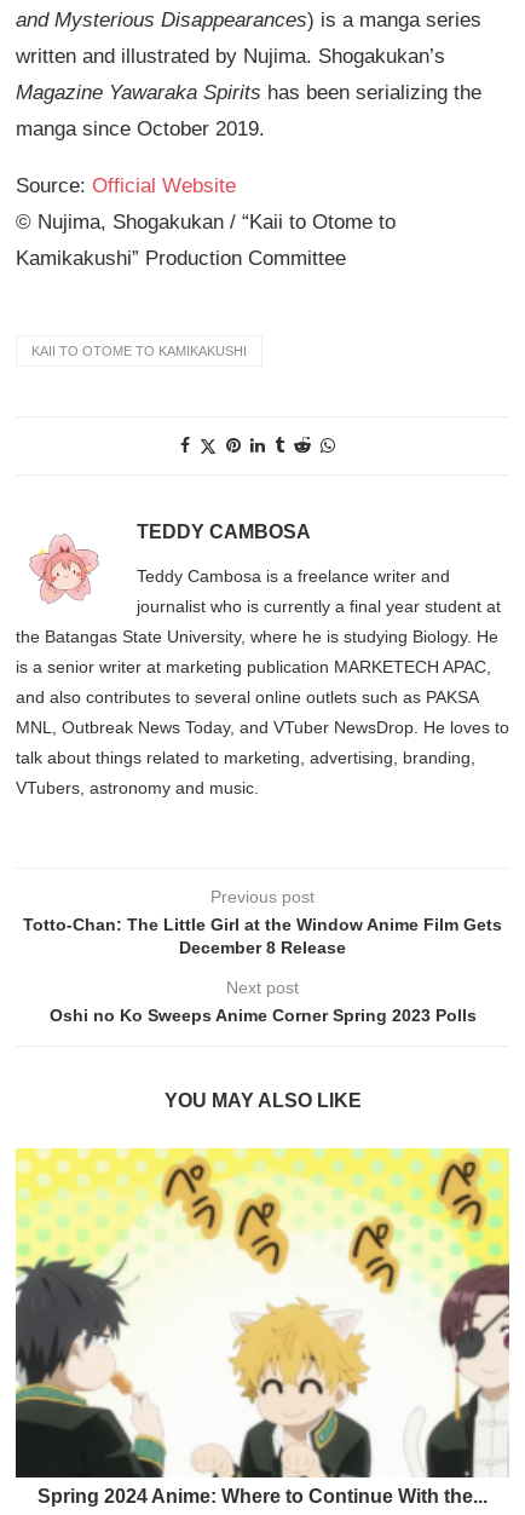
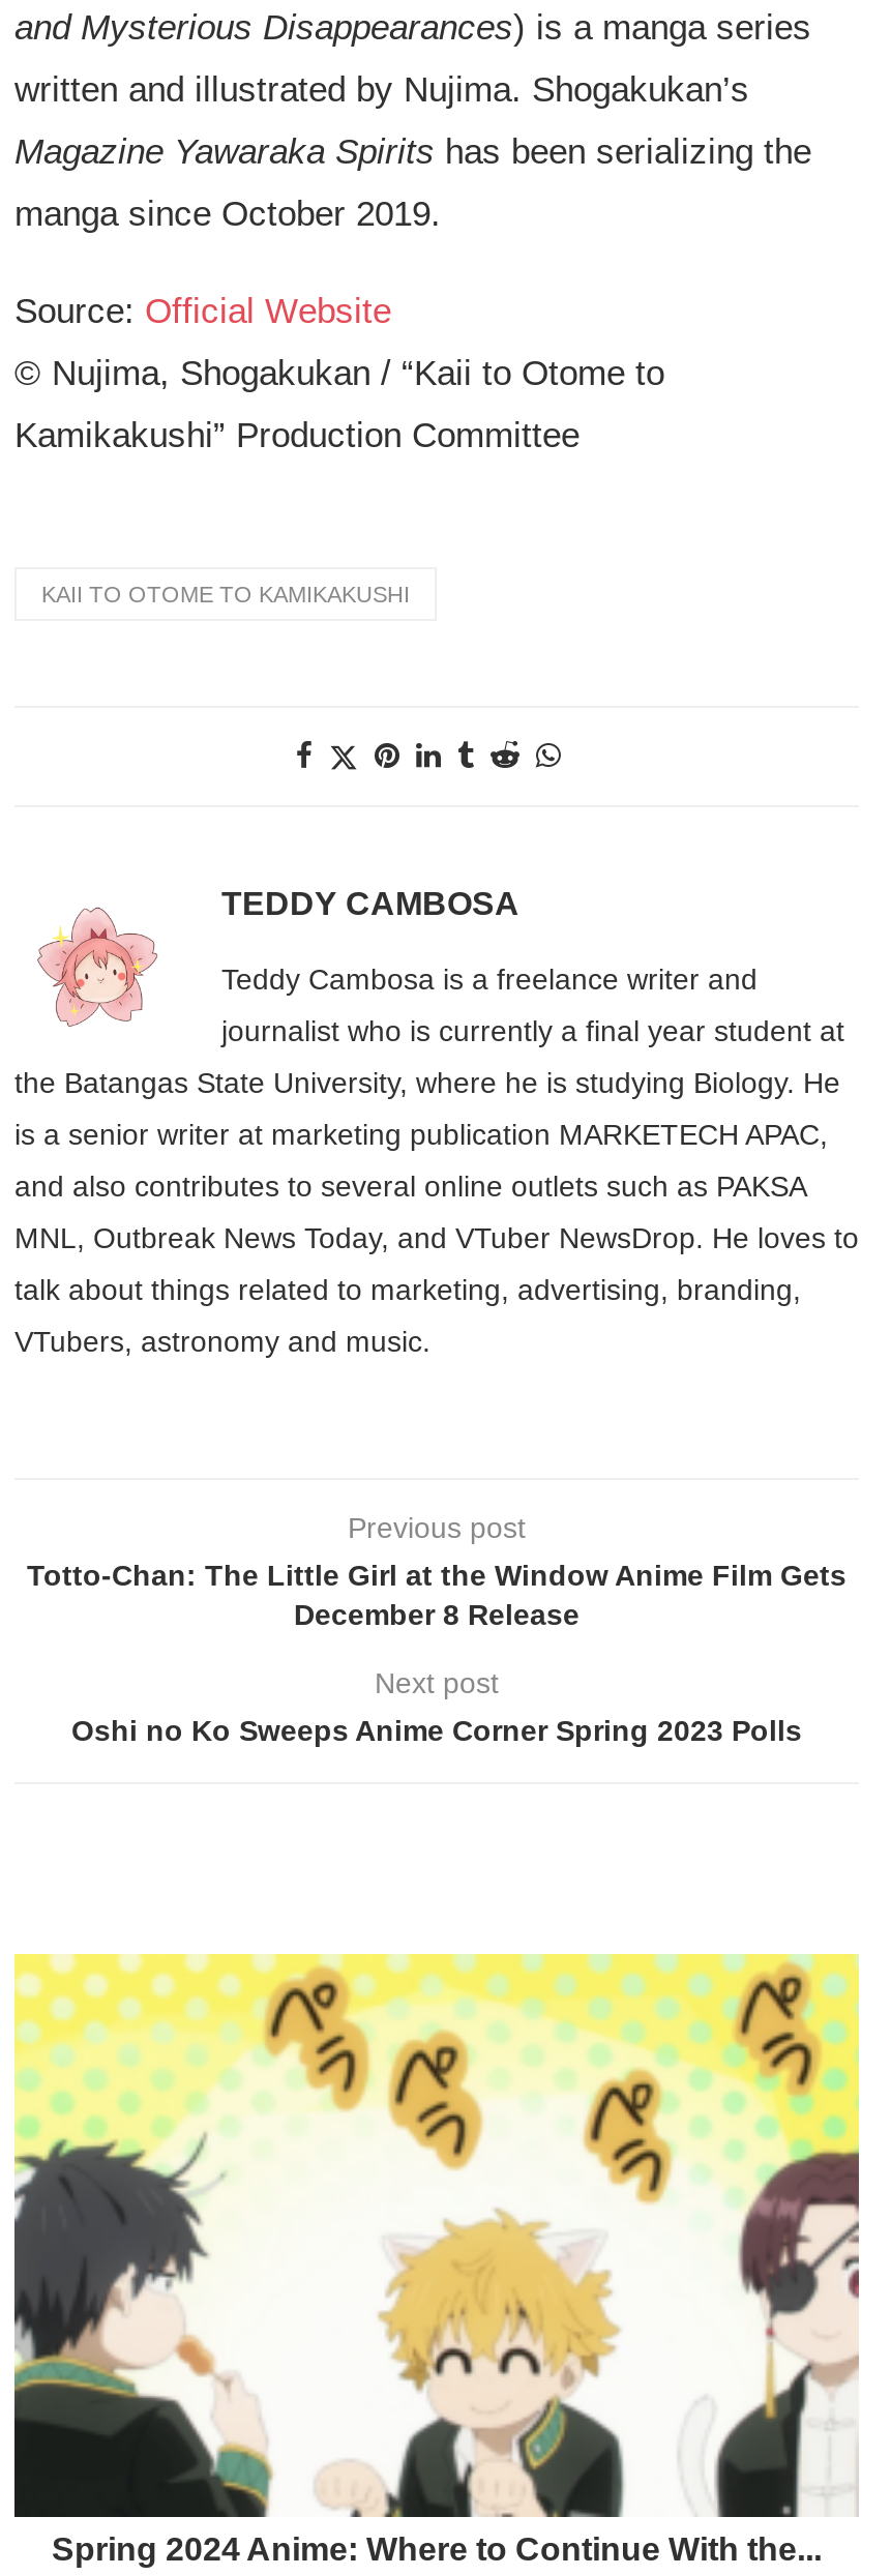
- YOU MAY ALSO LIKE
